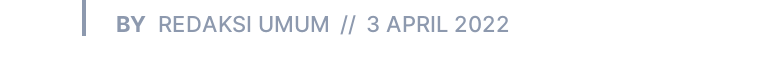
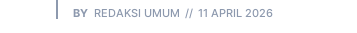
- BY REDAKSI UMUM 3 APRIL 2022
+ BY REDAKSI UMUM 11 APRIL 2026
